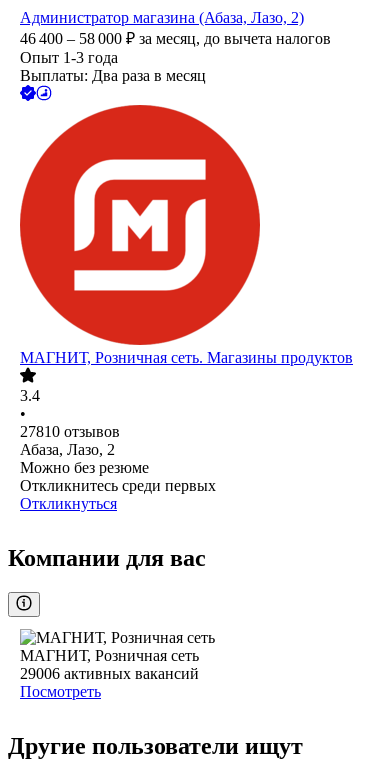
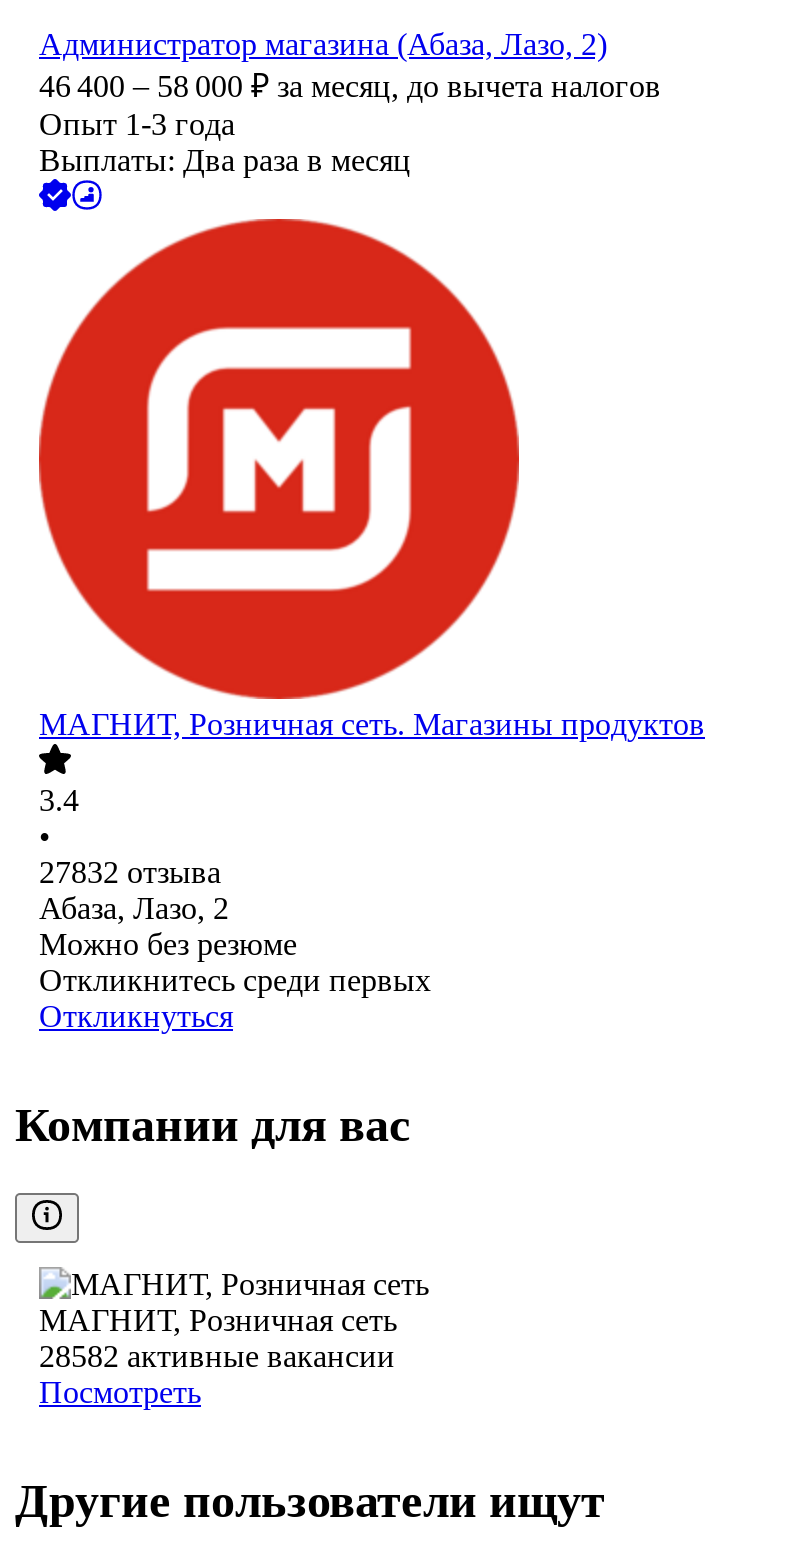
- 27810 отзывов
+ 27832 отзыва

- 29006 активных вакансий
+ 28582 активные вакансии
